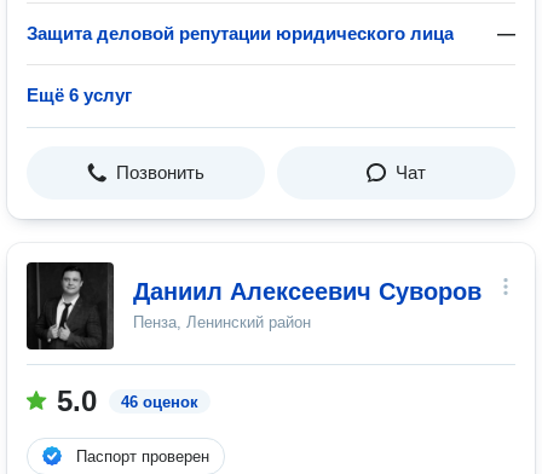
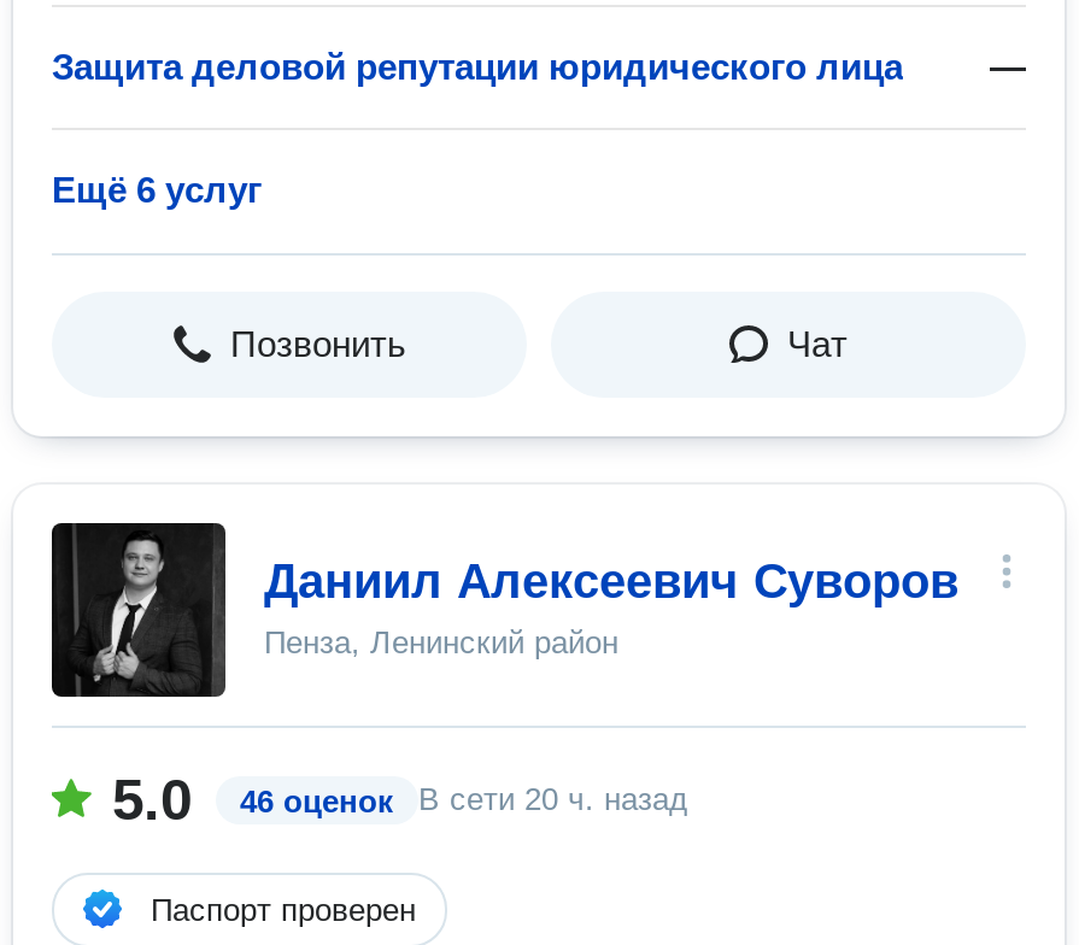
+ В сети 20 ч. назад
